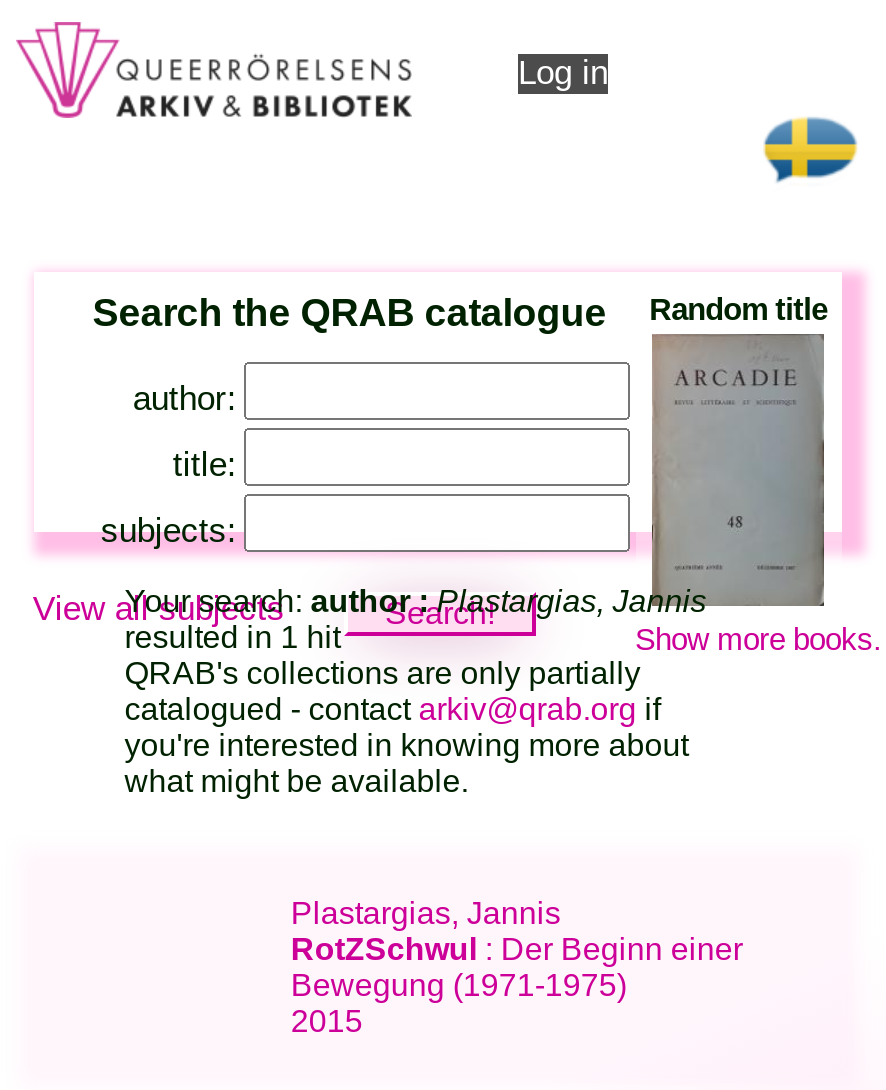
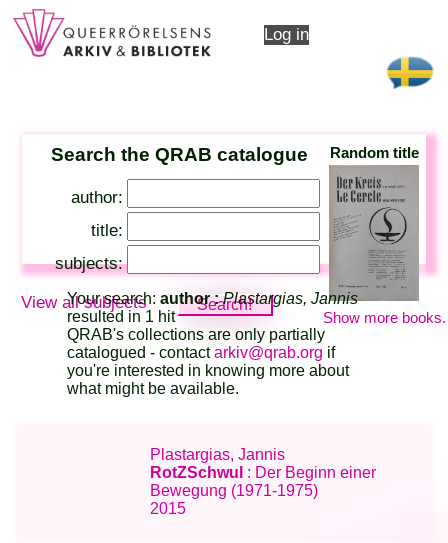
- [image]
+ [image]
